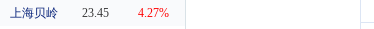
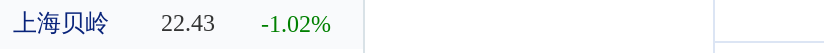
- 23.45
+ 22.43

- 4.27%
+ -1.02%
